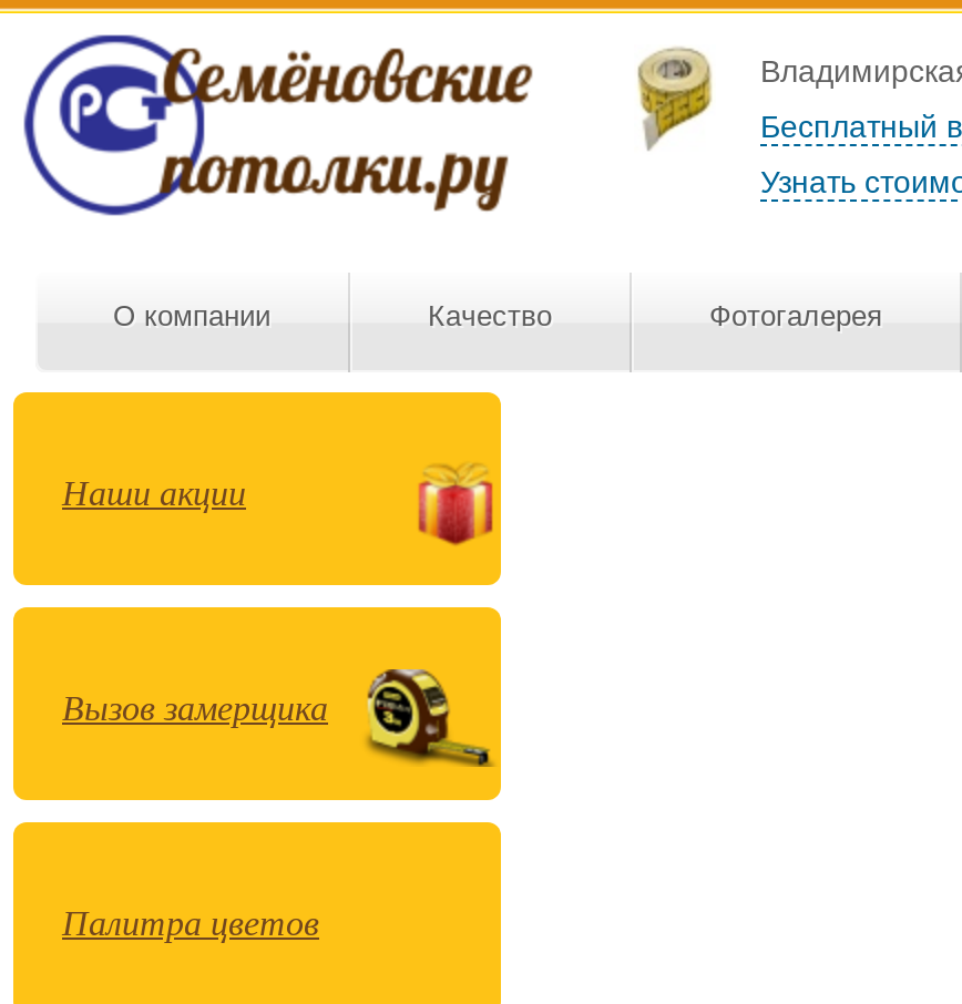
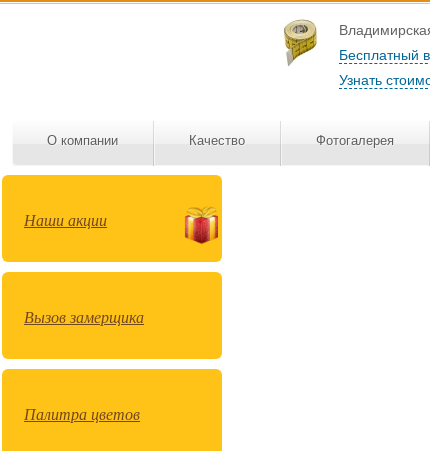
- [image]

- [image]
